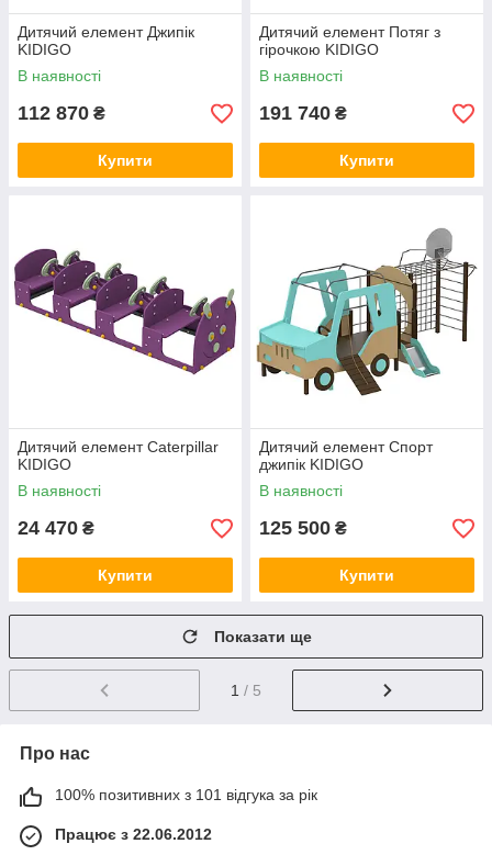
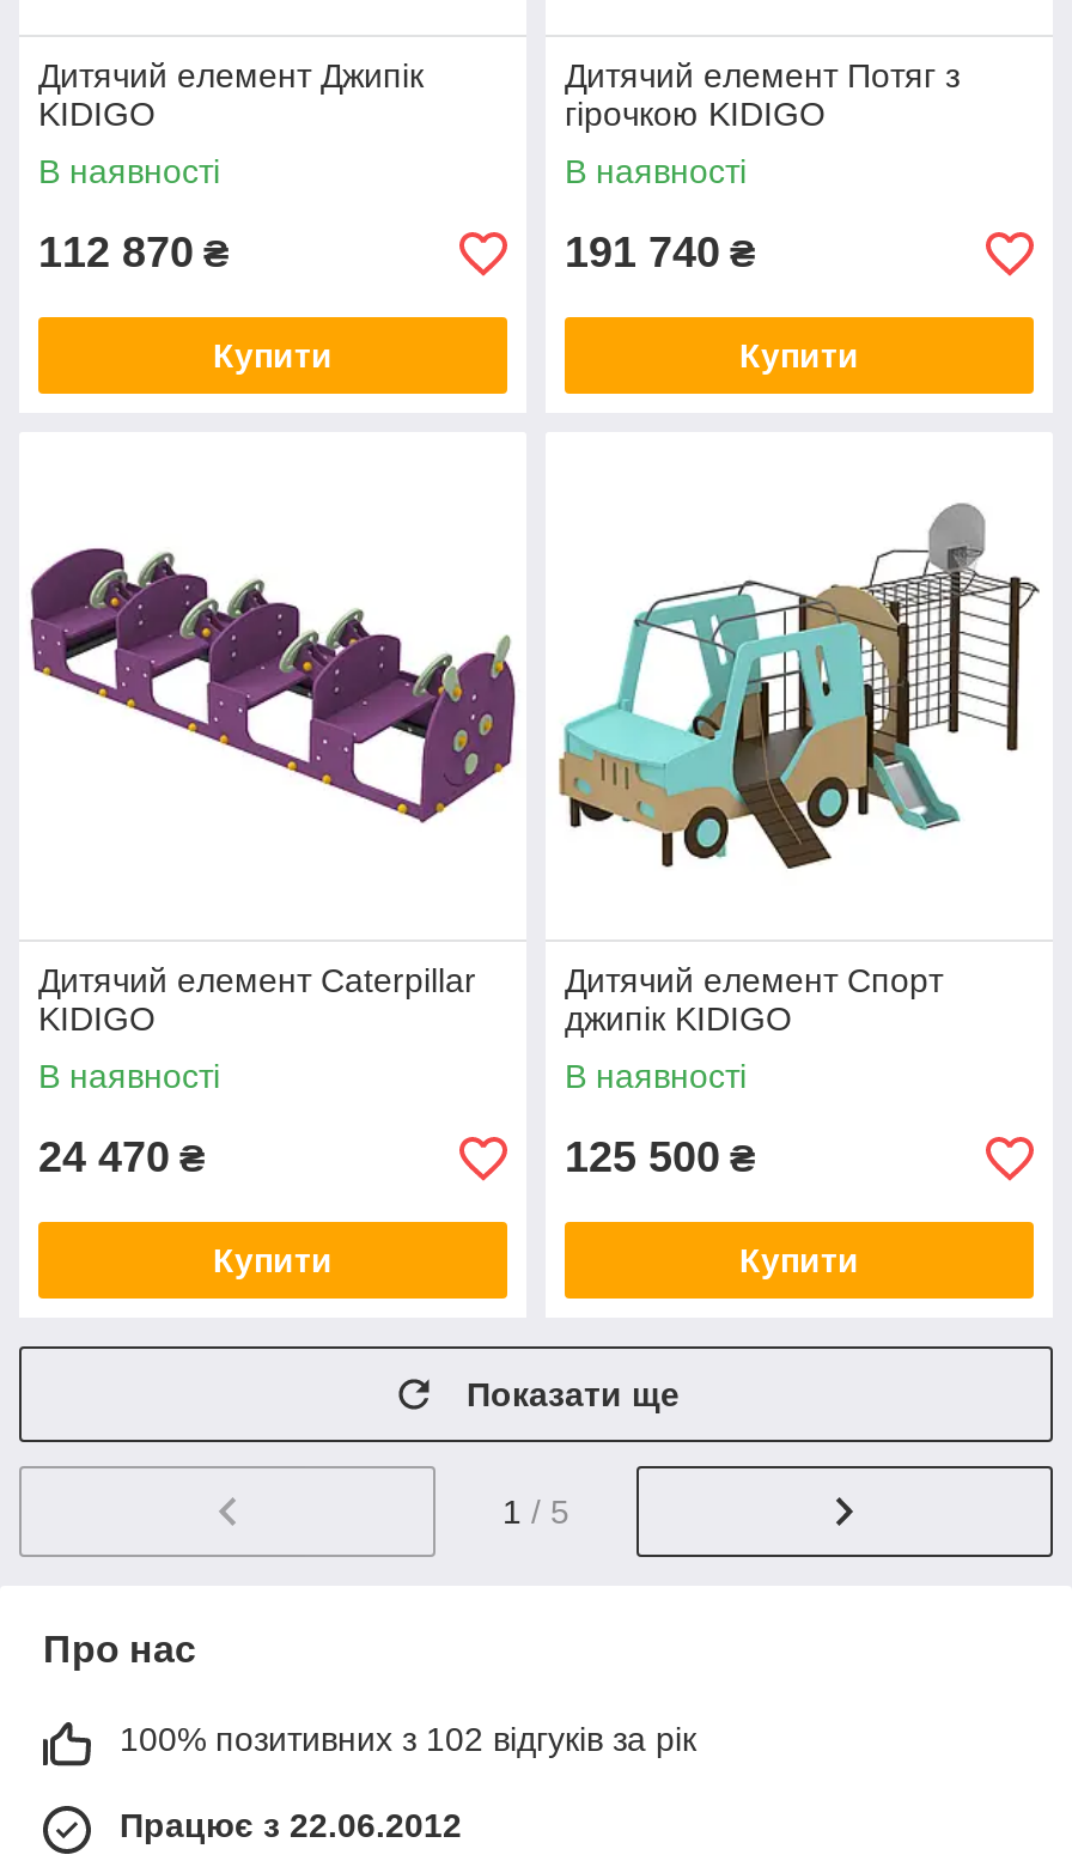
- 100% позитивних з 101 відгука за рік
+ 100% позитивних з 102 відгуків за рік
